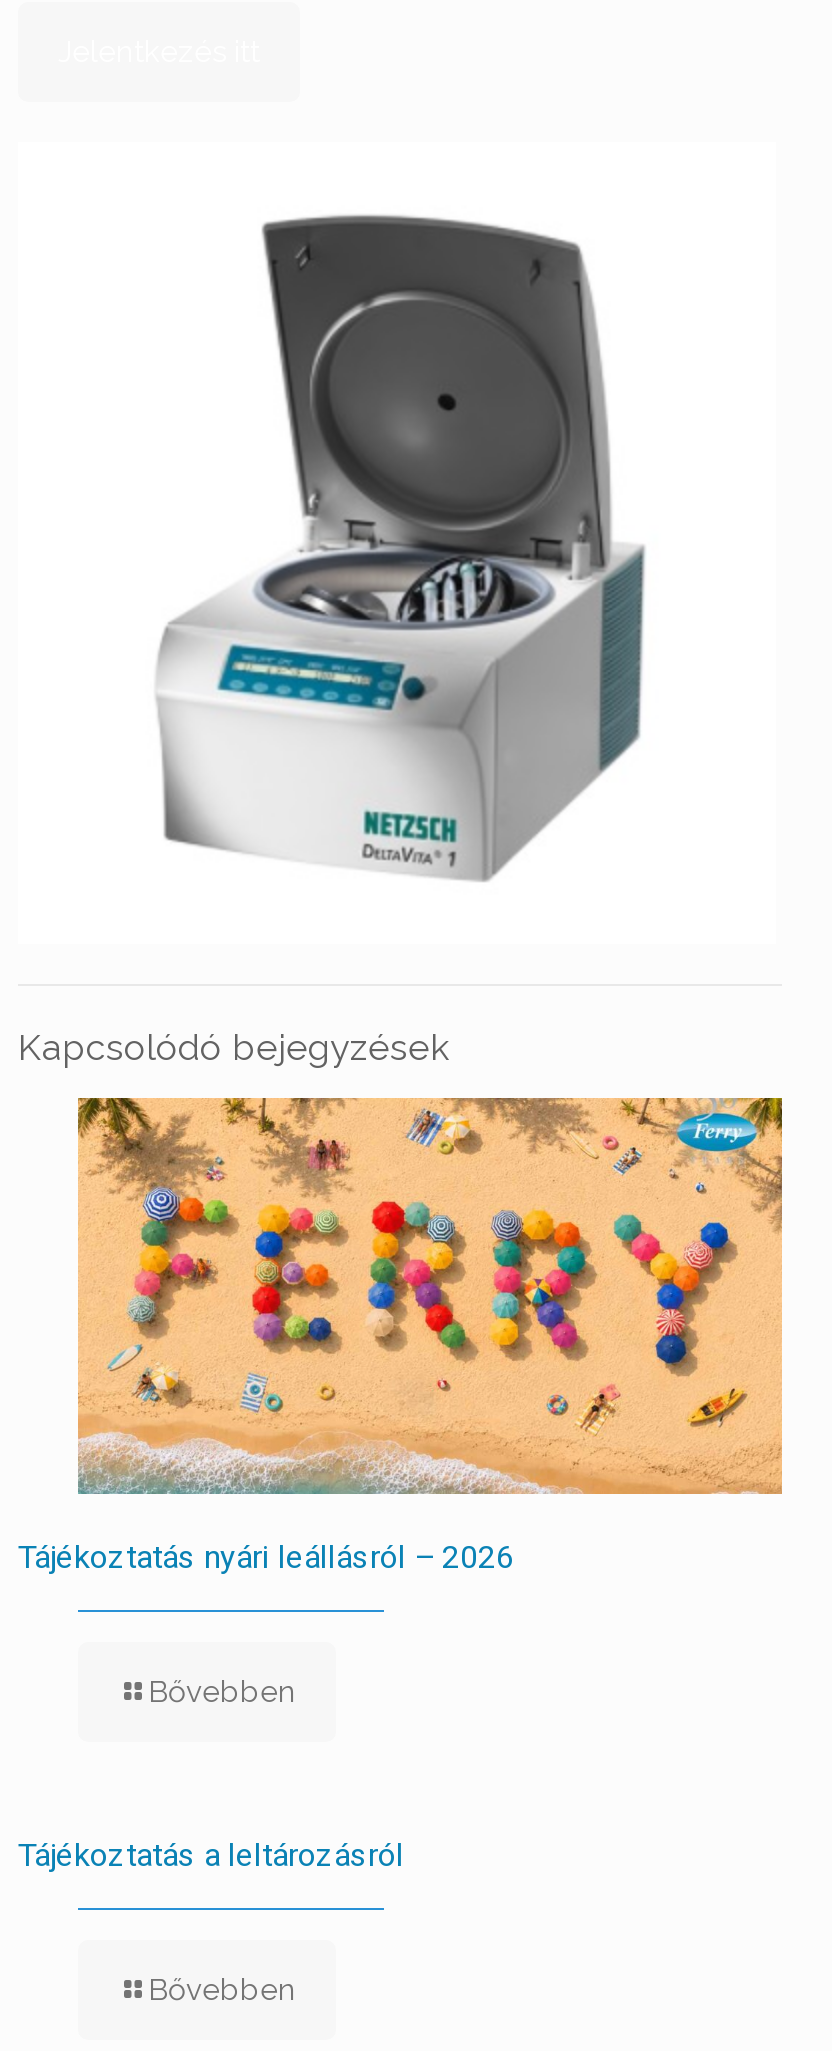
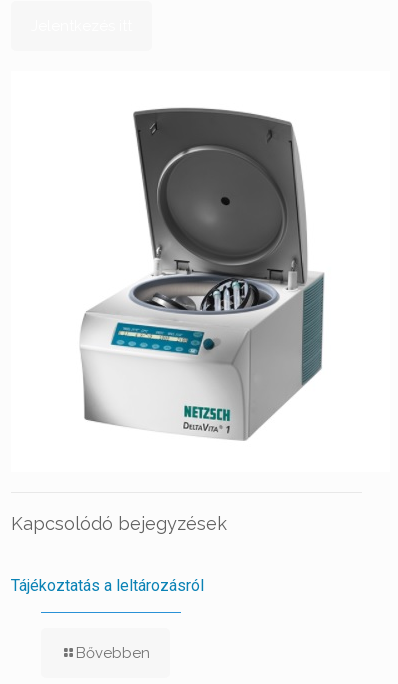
- [image]
- Tájékoztatás nyári leállásról – 2026

- Bővebben
